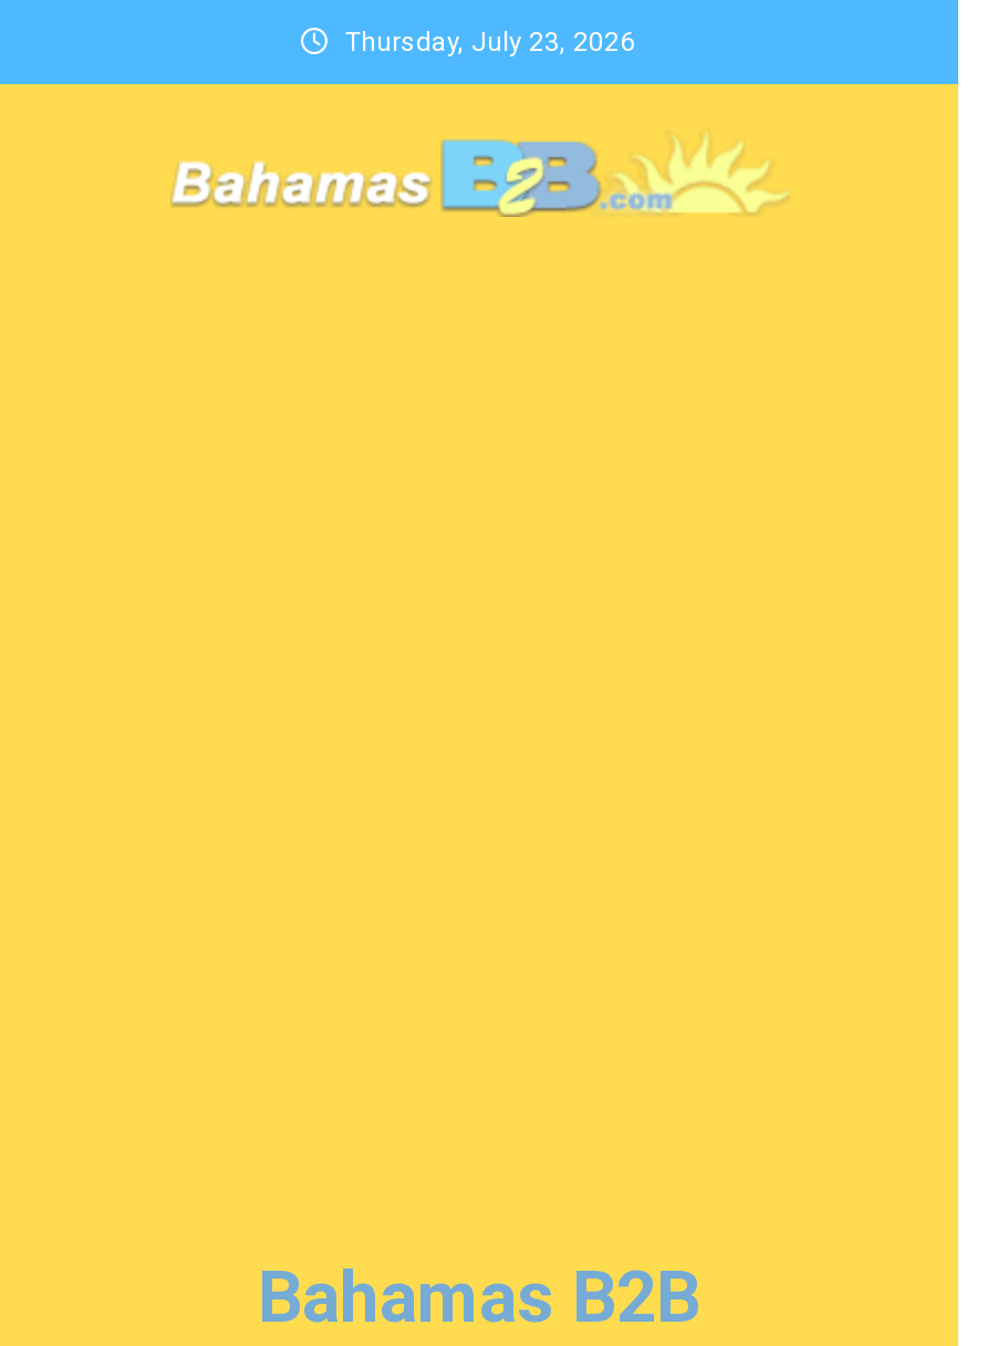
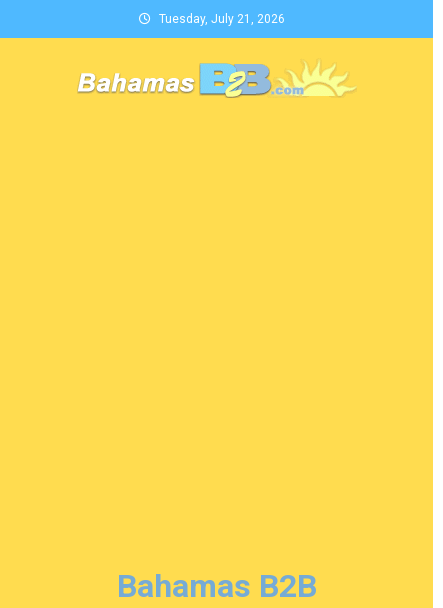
- Thursday, July 23, 2026
+ Tuesday, July 21, 2026
